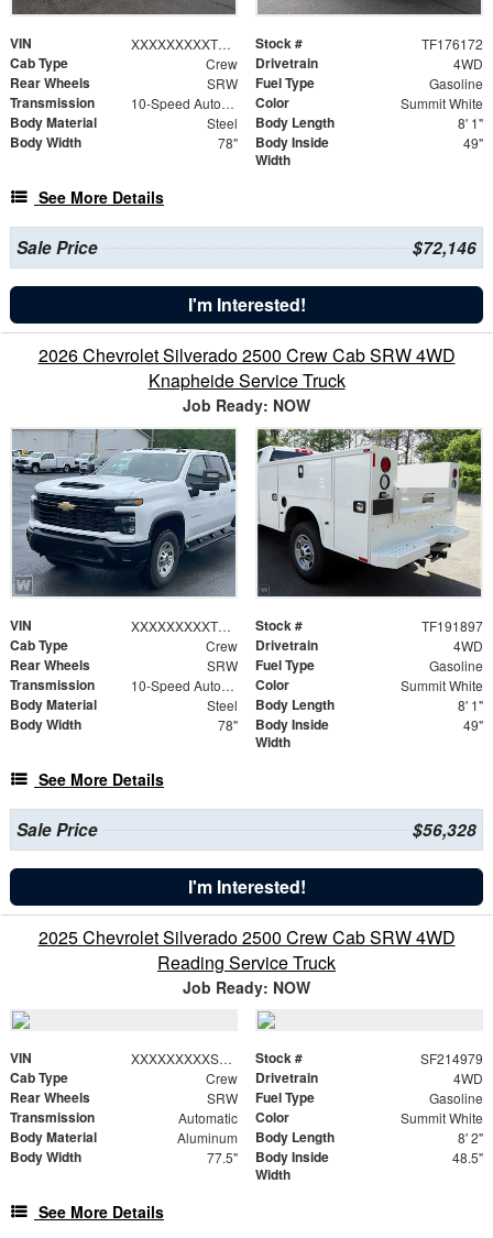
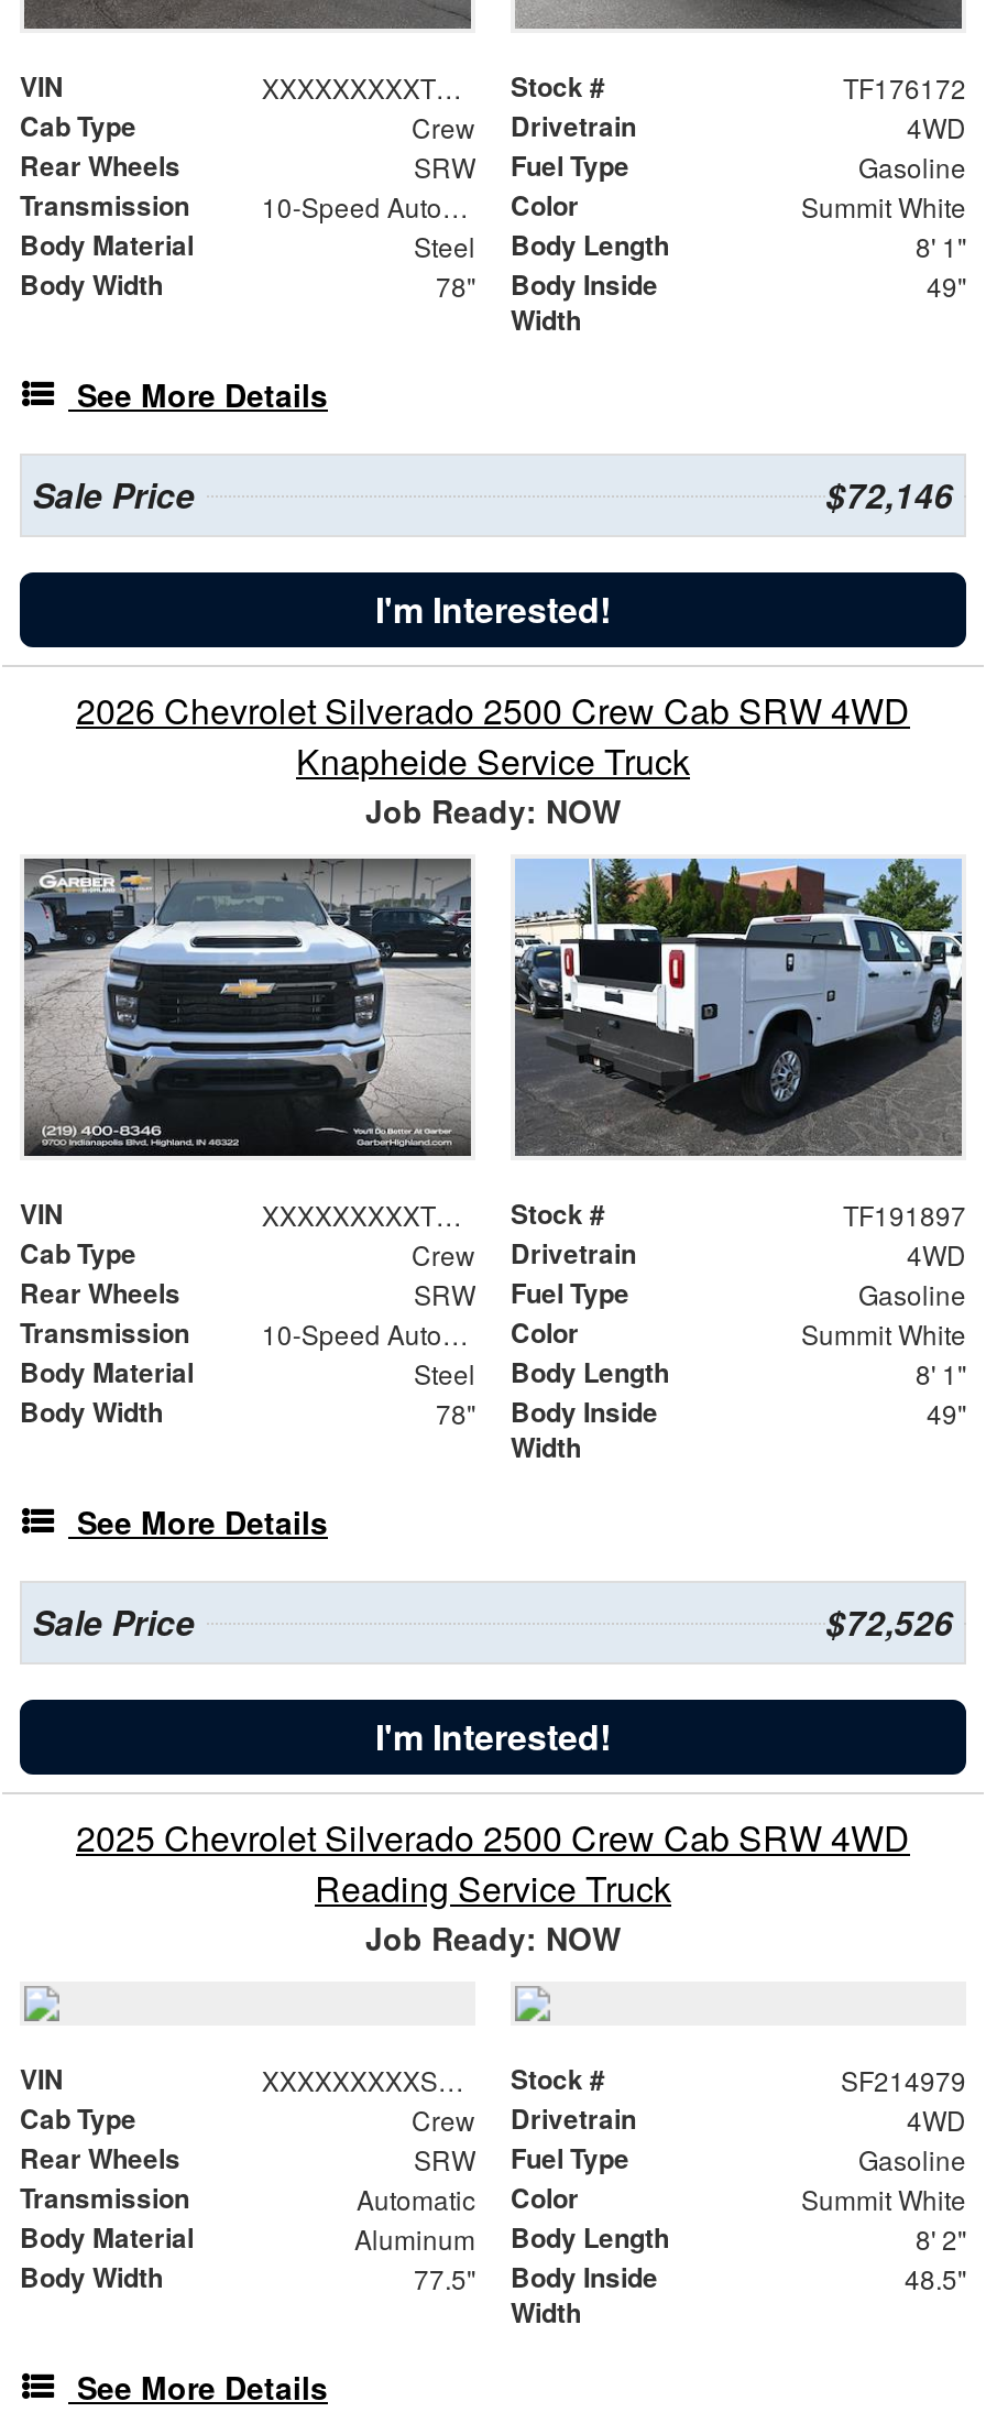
- [image]
+ [image]

- [image]
+ [image]

- $56,328
+ $72,526
